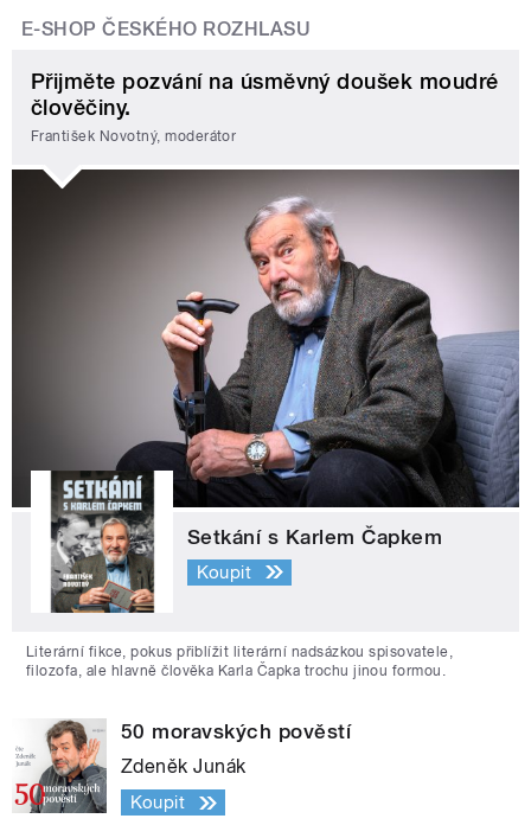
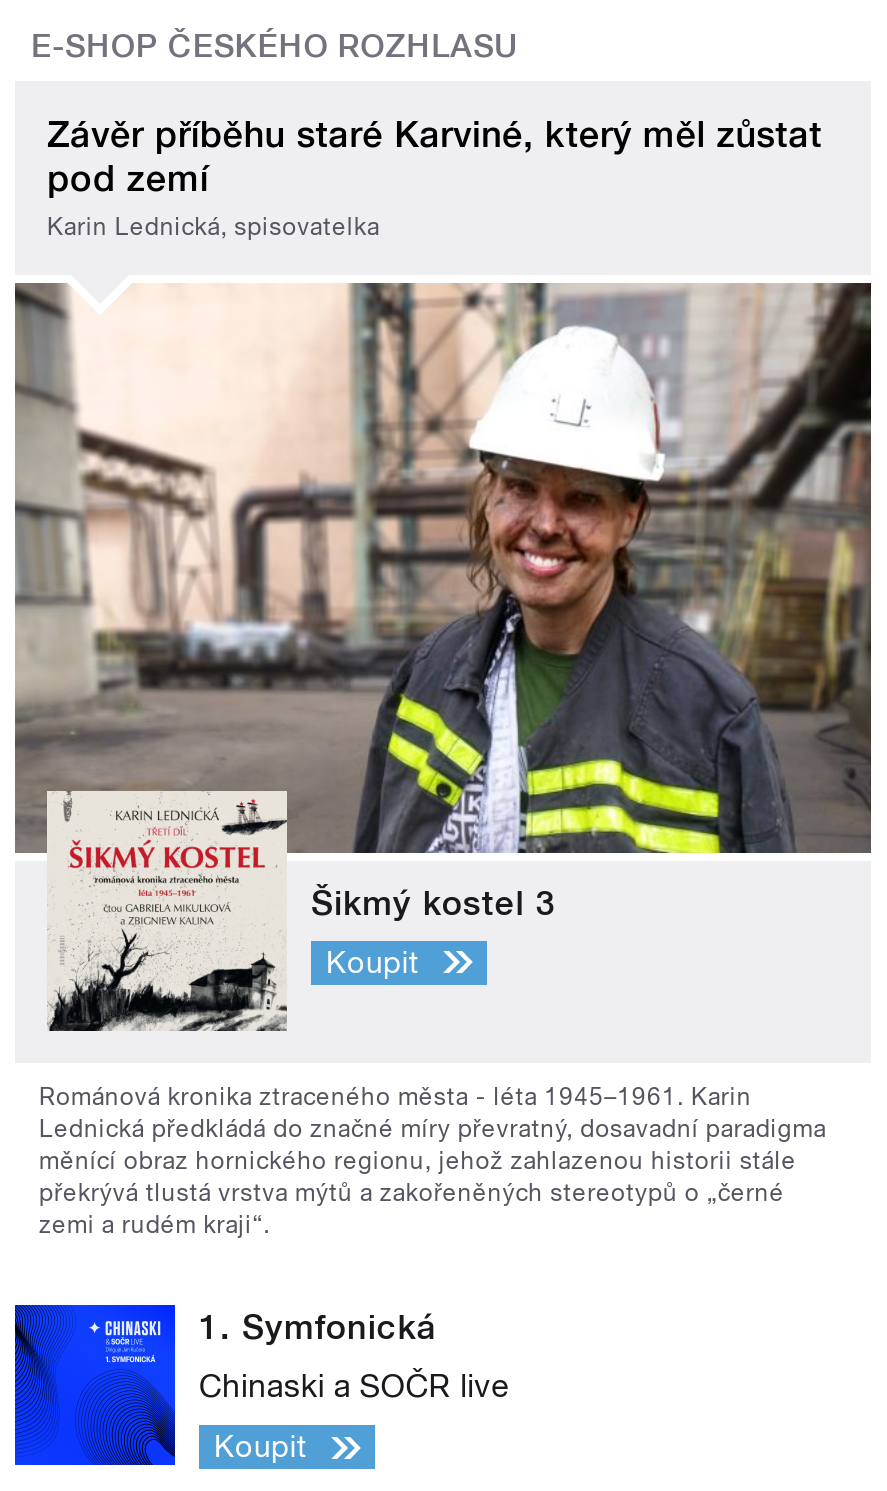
- Přijměte pozvání na úsměvný doušek moudré
- člověčiny.
- František Novotný, moderátor
+ Závěr příběhu staré Karviné, který měl zůstat
+ pod zemí
+ Karin Lednická, spisovatelka

- [image]
- Setkání s Karlem Čapkem
+ [image]
+ Šikmý kostel 3

- Literární fikce, pokus přiblížit literární nadsázkou spisovatele,
- filozofa, ale hlavně člověka Karla Čapka trochu jinou formou.
+ Románová kronika ztraceného města - léta 1945–1961. Karin
+ Lednická předkládá do značné míry převratný, dosavadní paradigma
+ měnící obraz hornického regionu, jehož zahlazenou historii stále
+ překrývá tlustá vrstva mýtů a zakořeněných stereotypů o „černé
+ zemi a rudém kraji“.

- 50 moravských pověstí
+ 1. Symfonická

- [image]
- Zdeněk Junák
+ [image]
+ Chinaski a SOČR live
